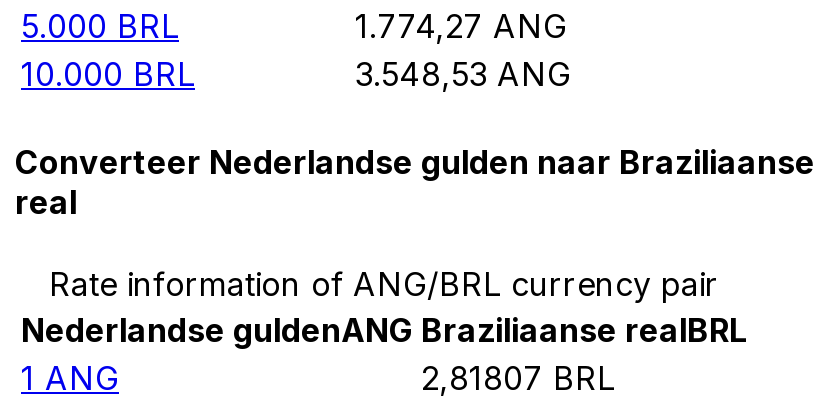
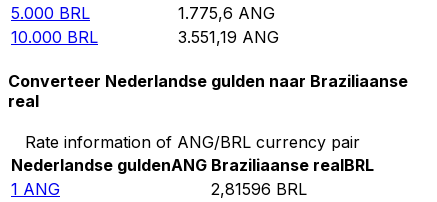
- 1.774,27 ANG
+ 1.775,6 ANG

- 3.548,53 ANG
+ 3.551,19 ANG

- 2,81807 BRL
+ 2,81596 BRL
